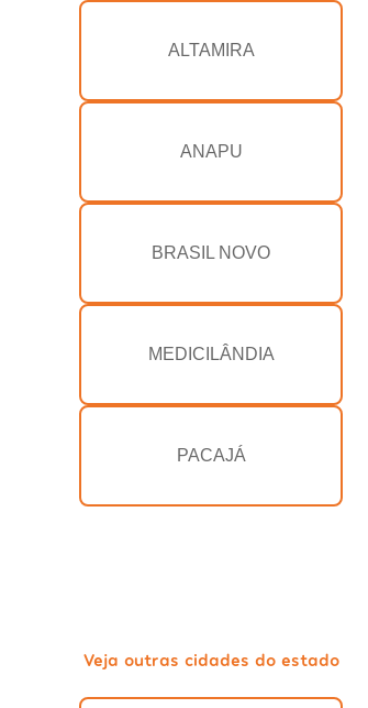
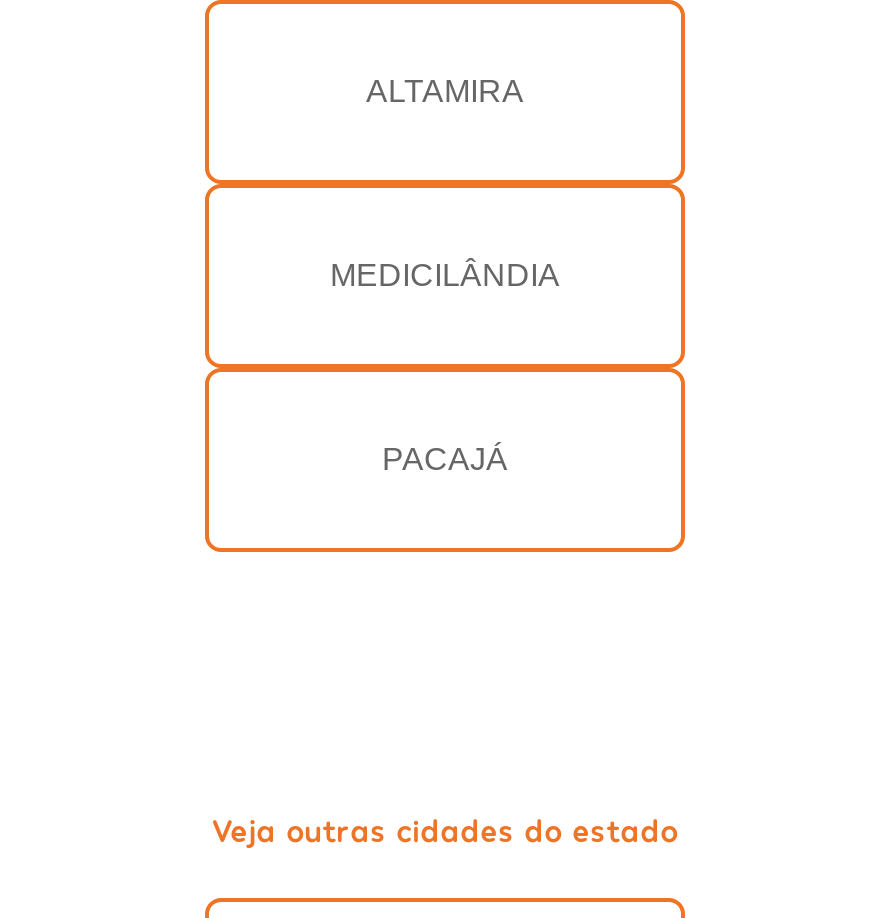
- ANAPU

- BRASIL NOVO
